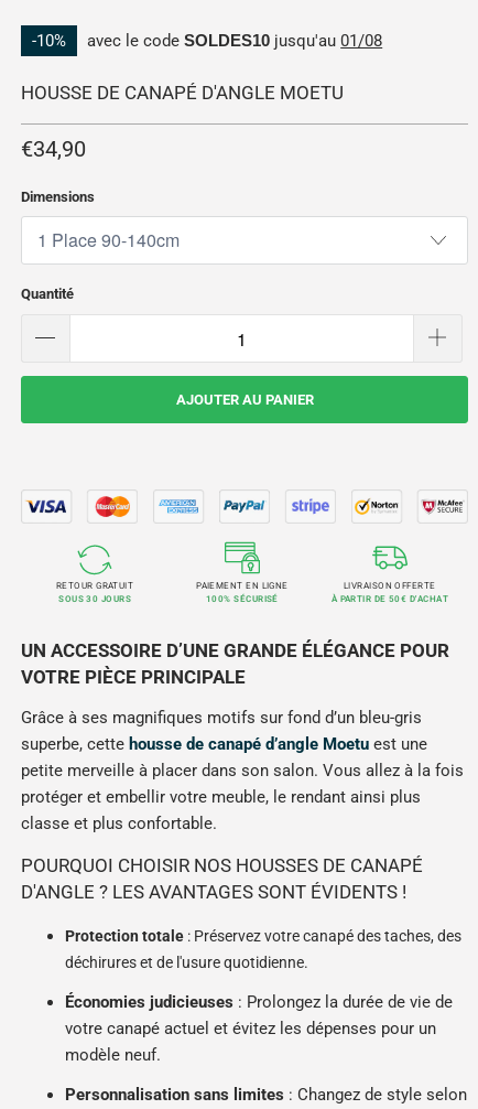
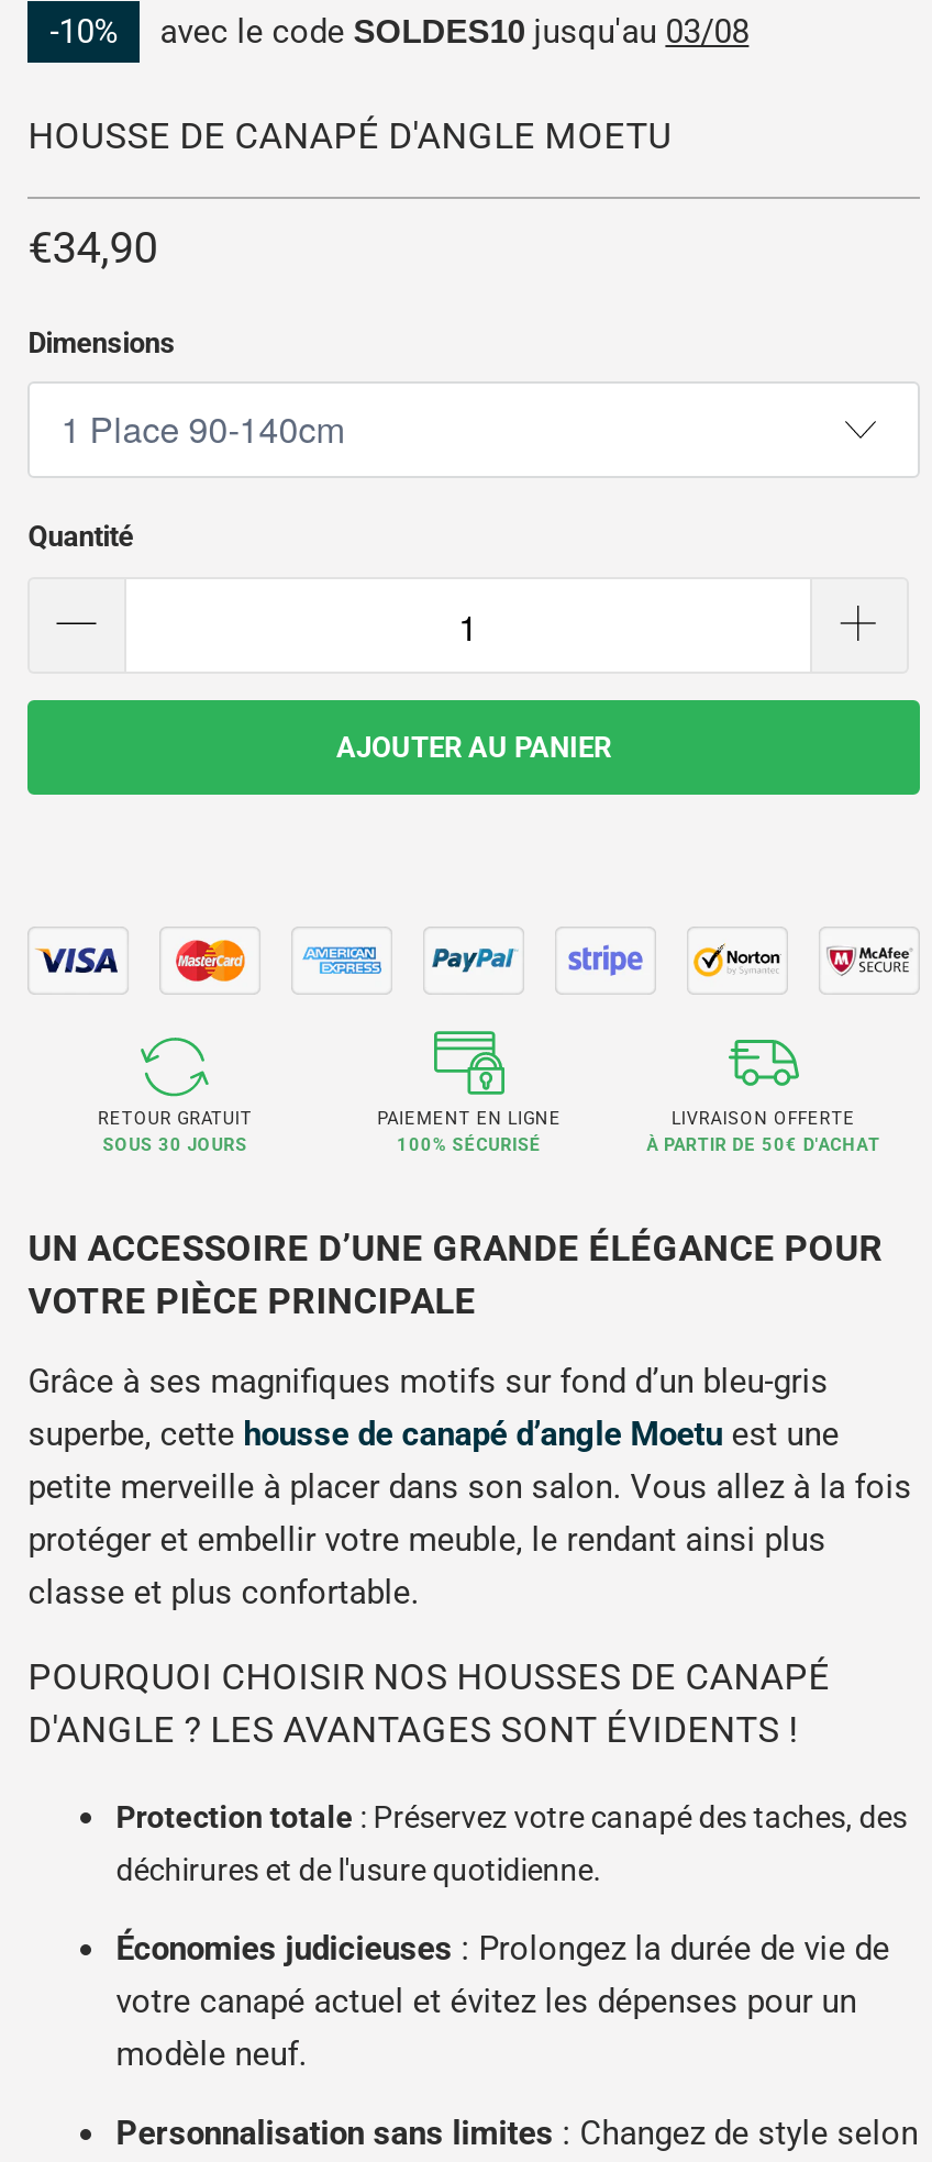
- avec le code SOLDES10 jusqu'au 01/08
+ avec le code SOLDES10 jusqu'au 03/08
